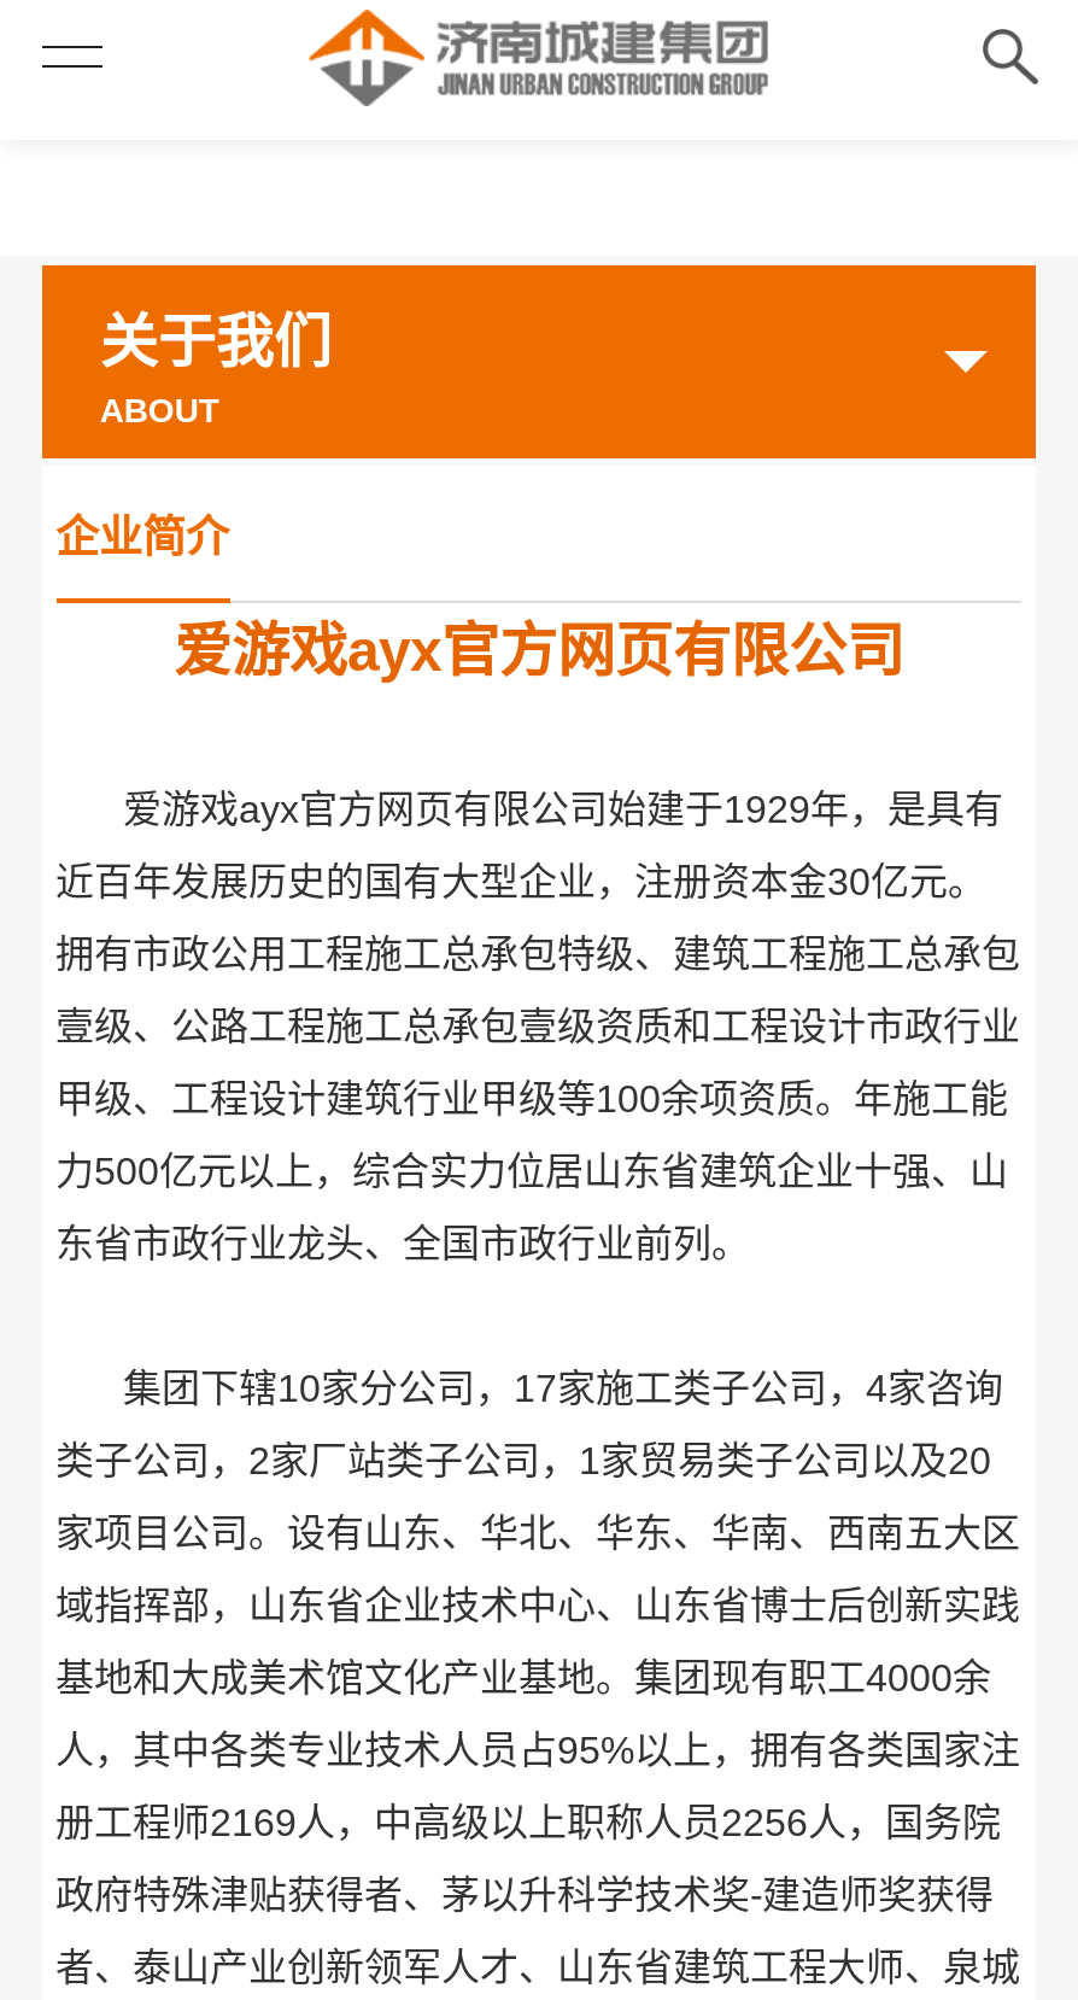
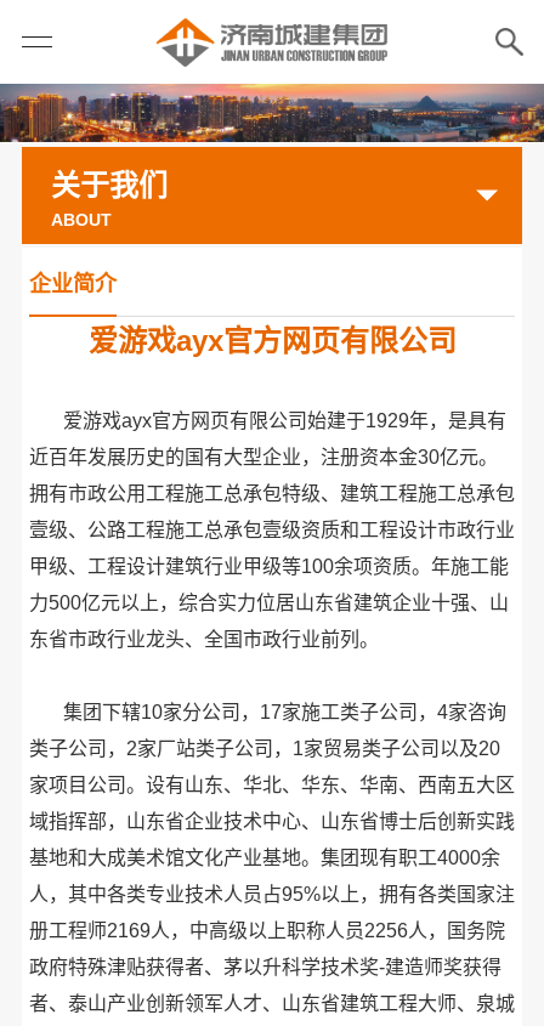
+ [image]
